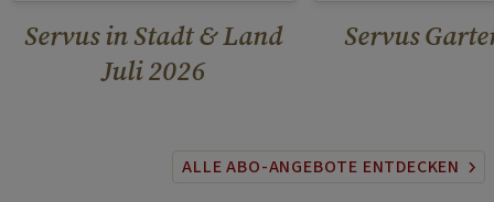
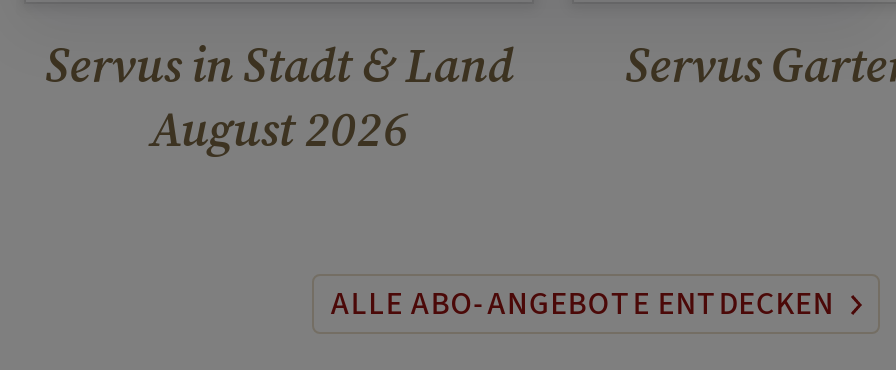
- Juli 2026
+ August 2026
